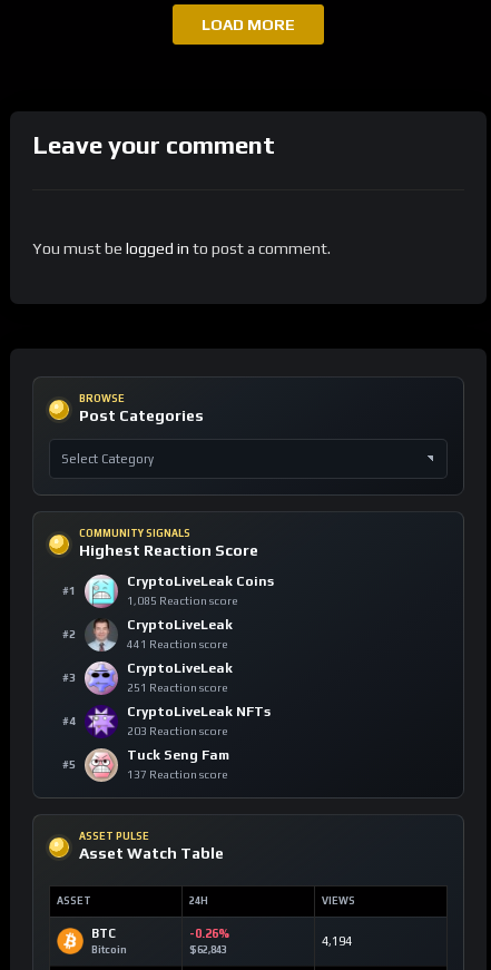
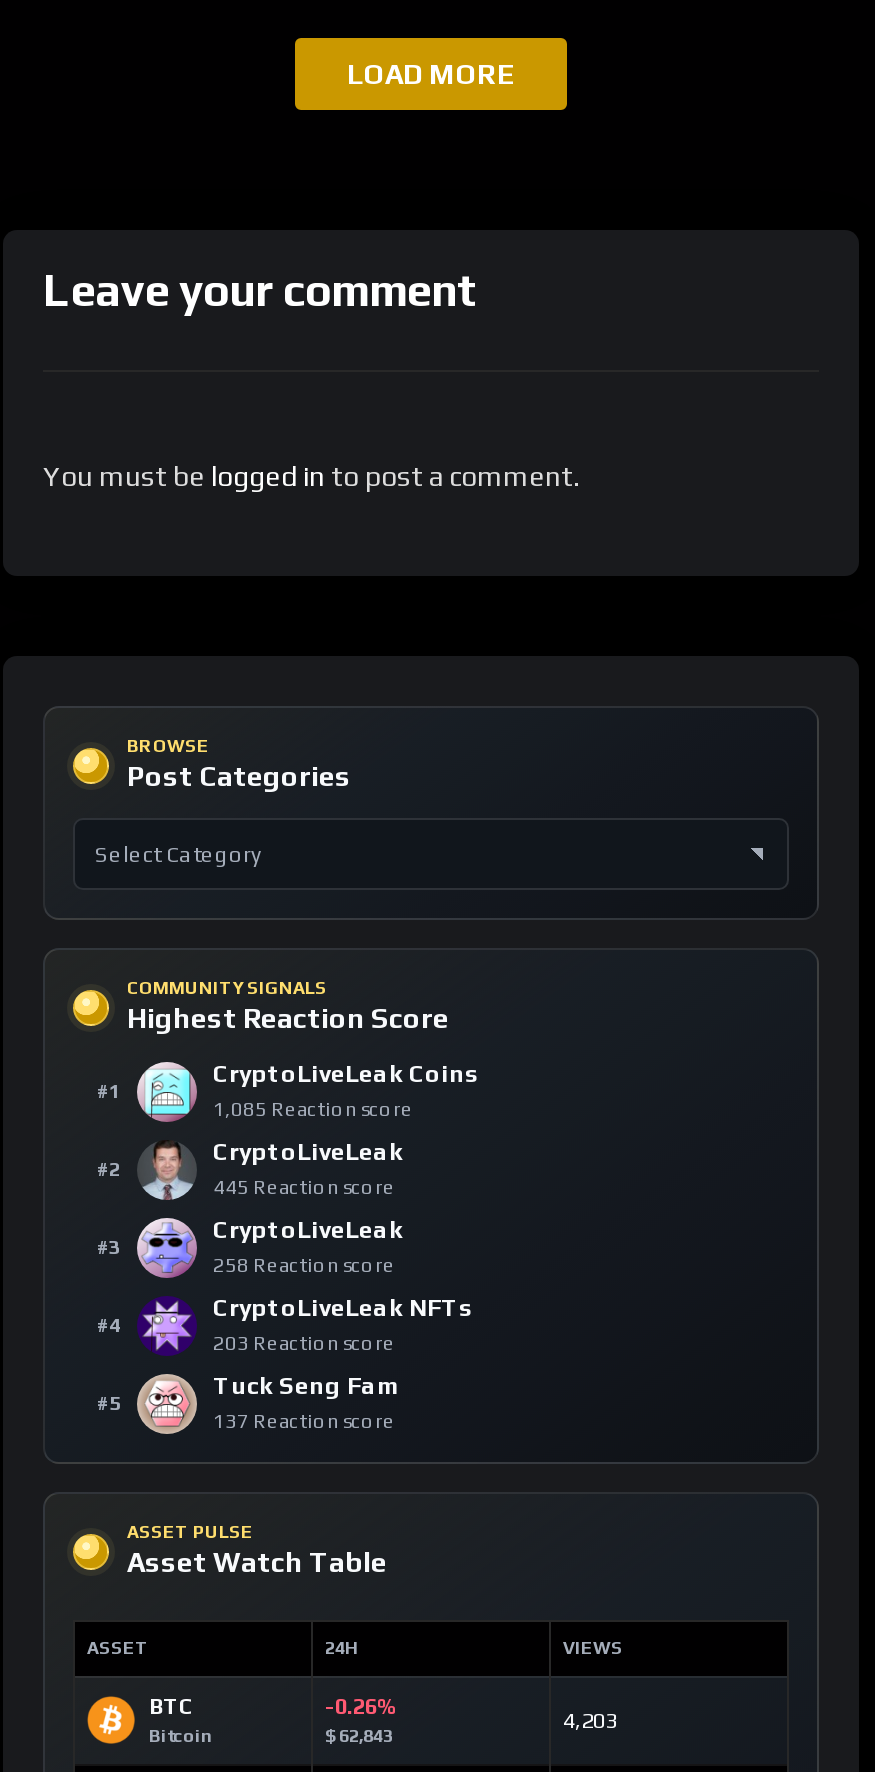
- 441 Reaction score
+ 445 Reaction score

- 251 Reaction score
+ 258 Reaction score

- 4,194
+ 4,203
